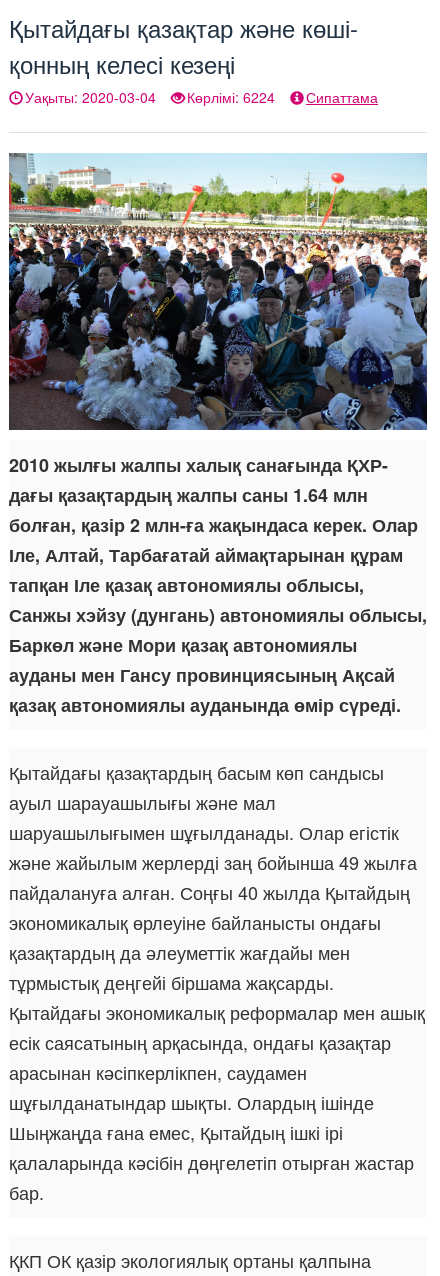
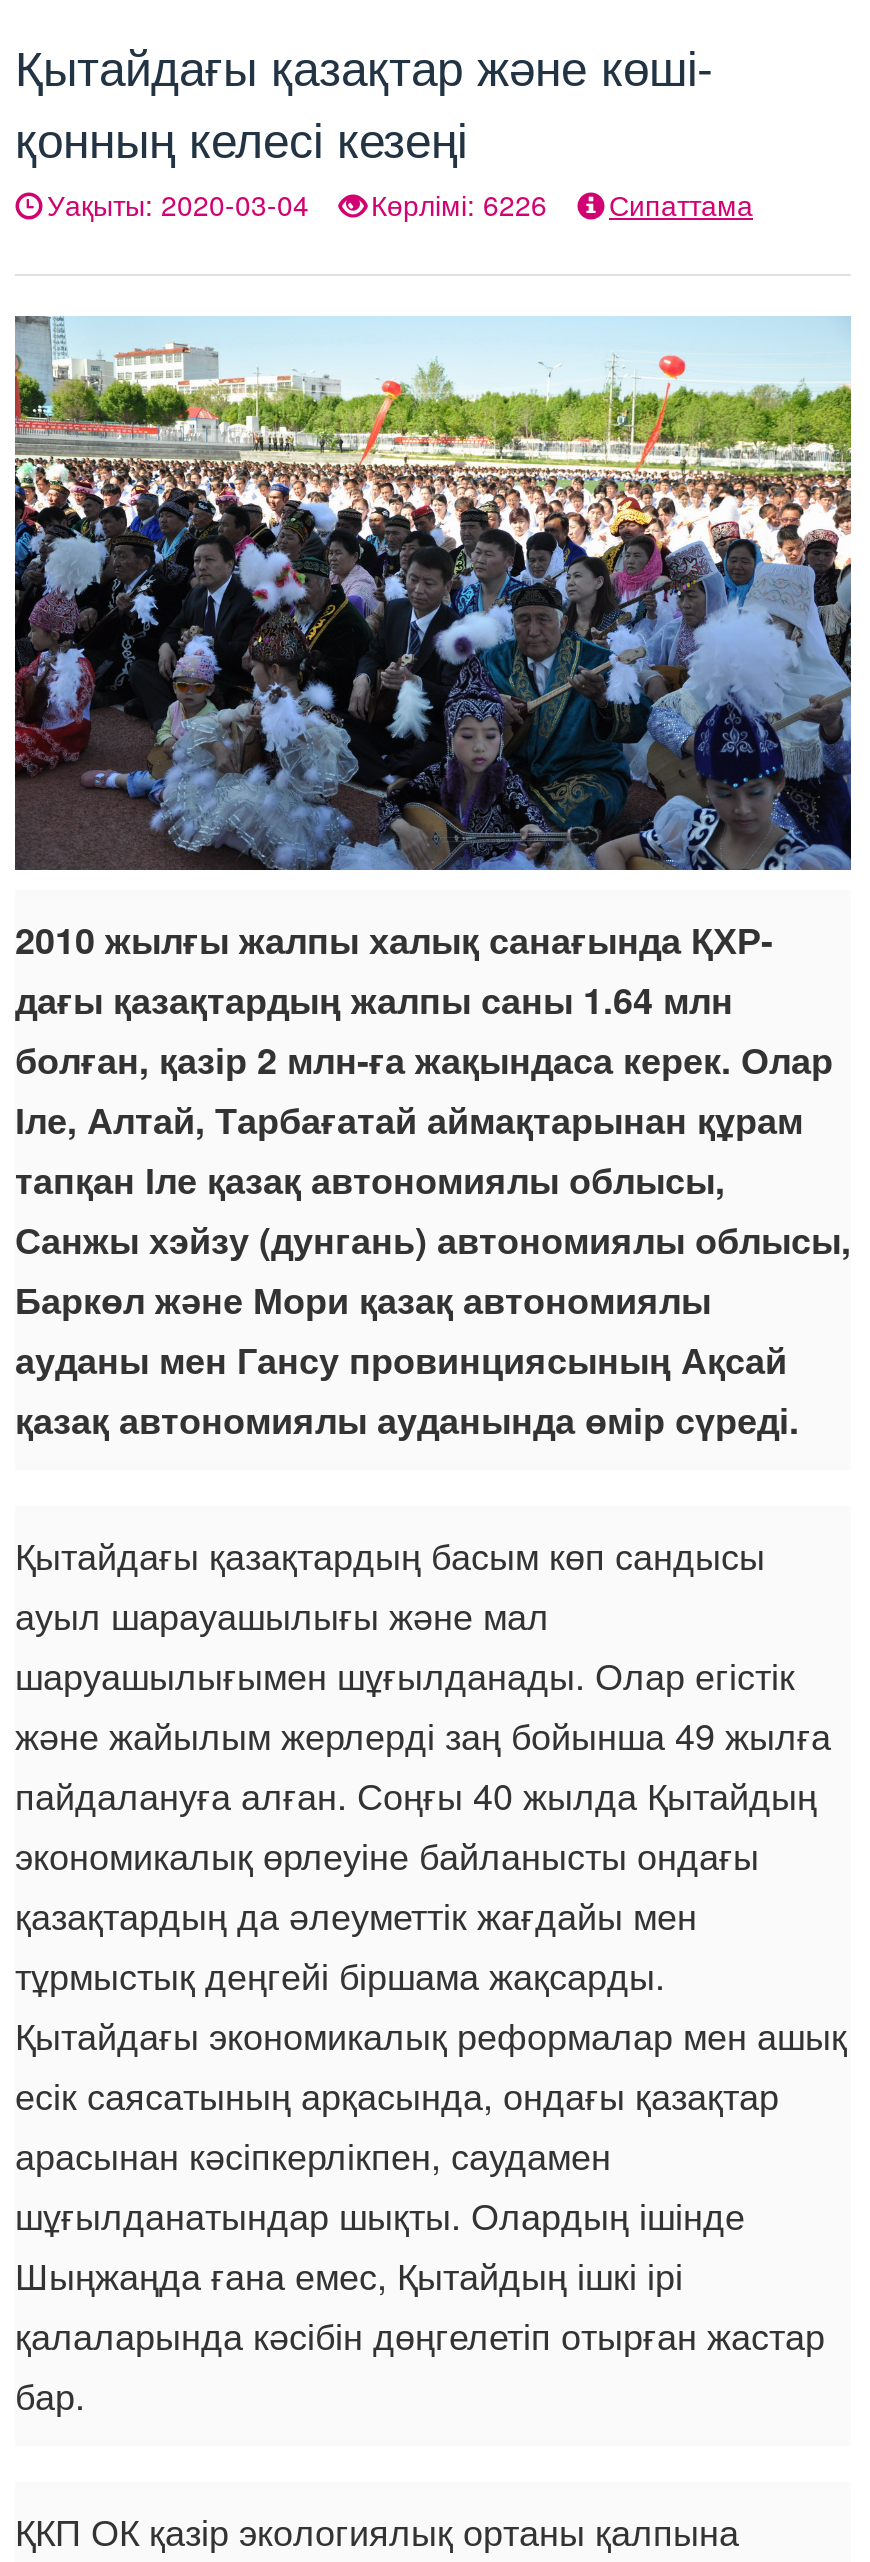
- Уақыты: 2020-03-04 Көрлімі: 6224 Сипаттама
+ Уақыты: 2020-03-04 Көрлімі: 6226 Сипаттама
